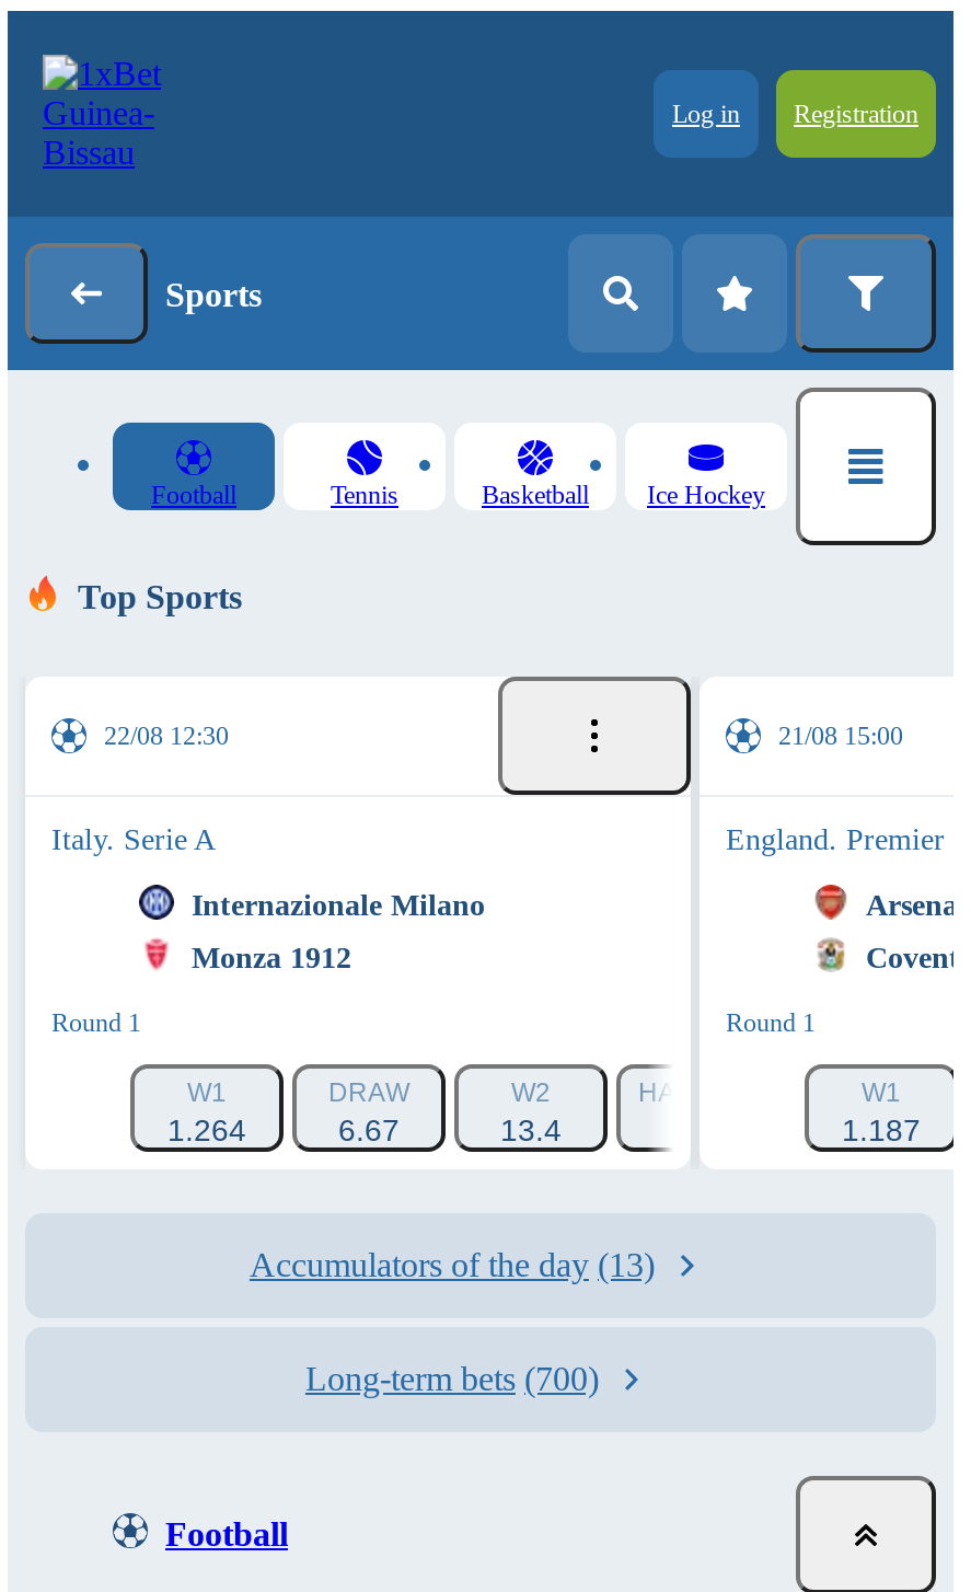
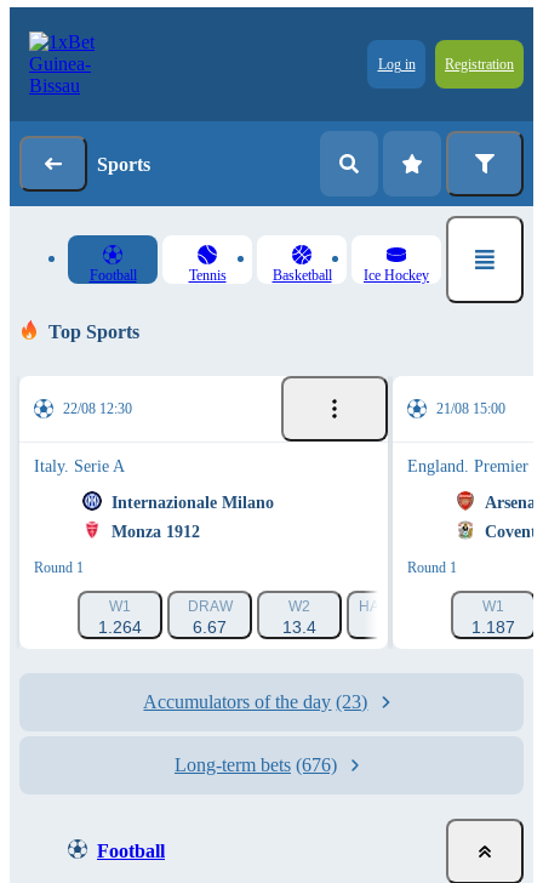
- Accumulators of the day (13)
+ Accumulators of the day (23)

- Long-term bets (700)
+ Long-term bets (676)
